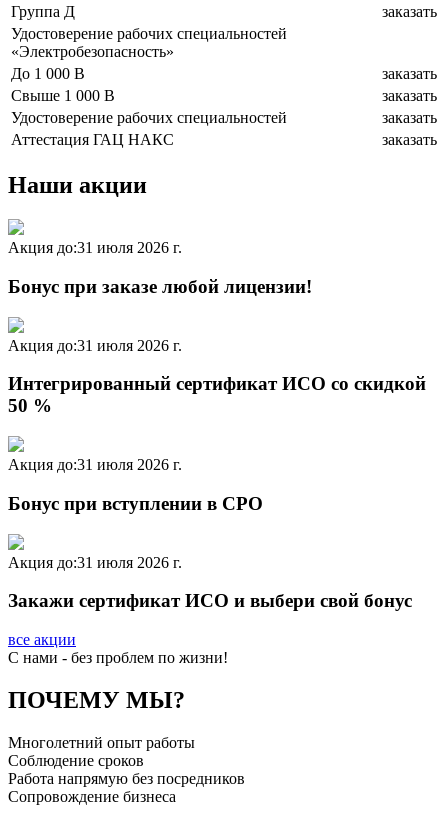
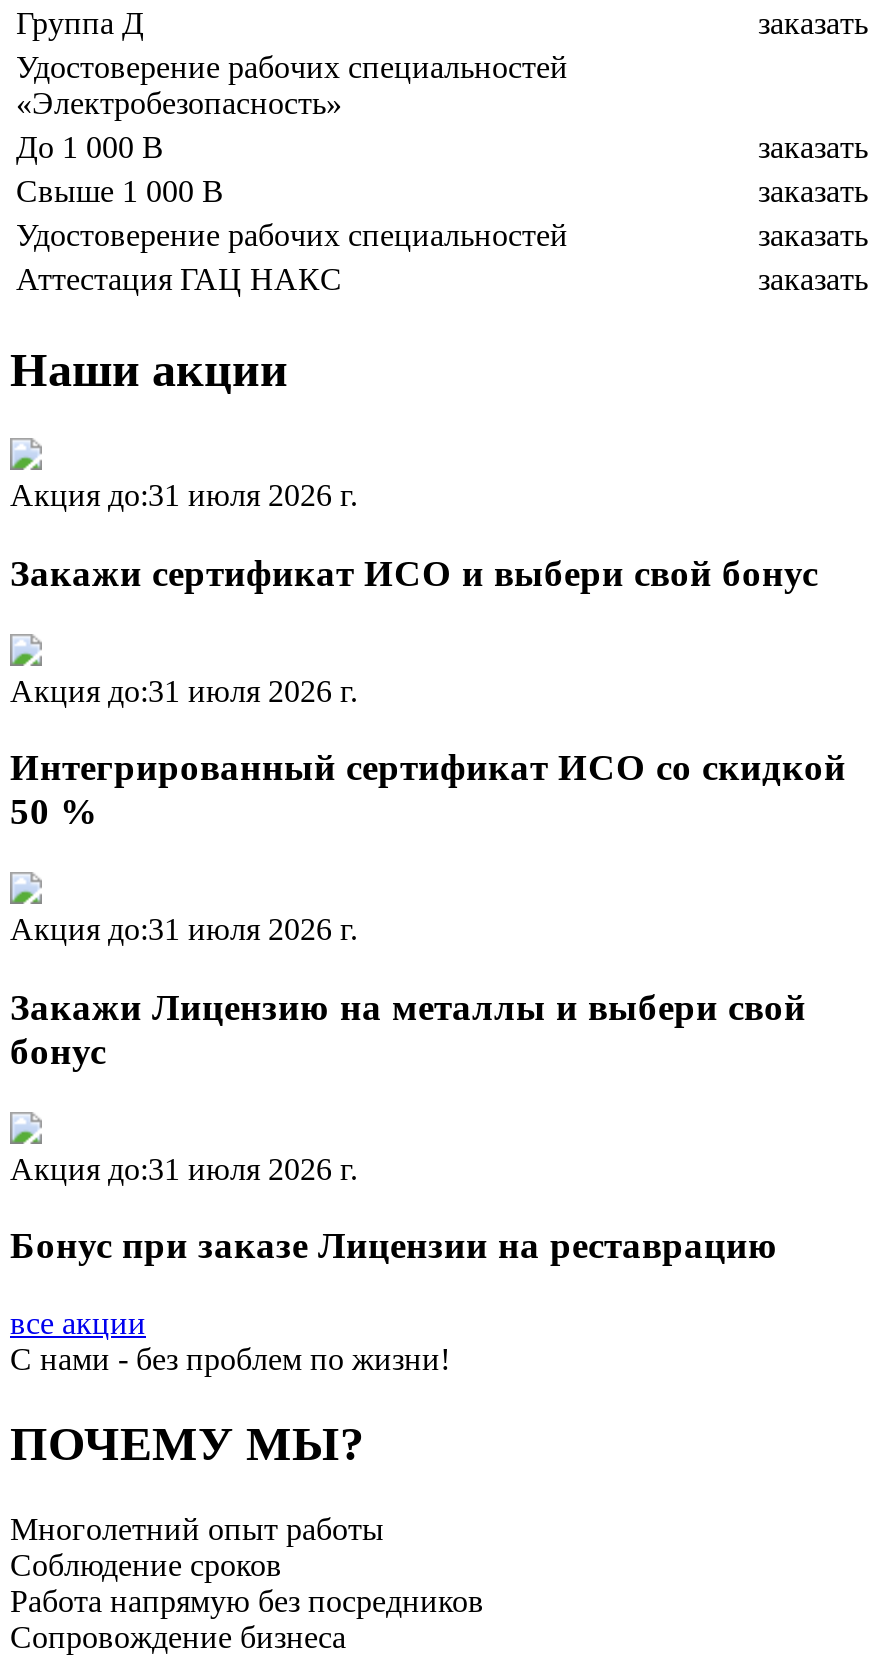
- Бонус при заказе любой лицензии!

- Бонус при вступлении в СРО
+ Закажи Лицензию на металлы и выбери свой
+ бонус

+ Бонус при заказе Лицензии на реставрацию

moved up: Закажи сертификат ИСО и выбери свой бонус
